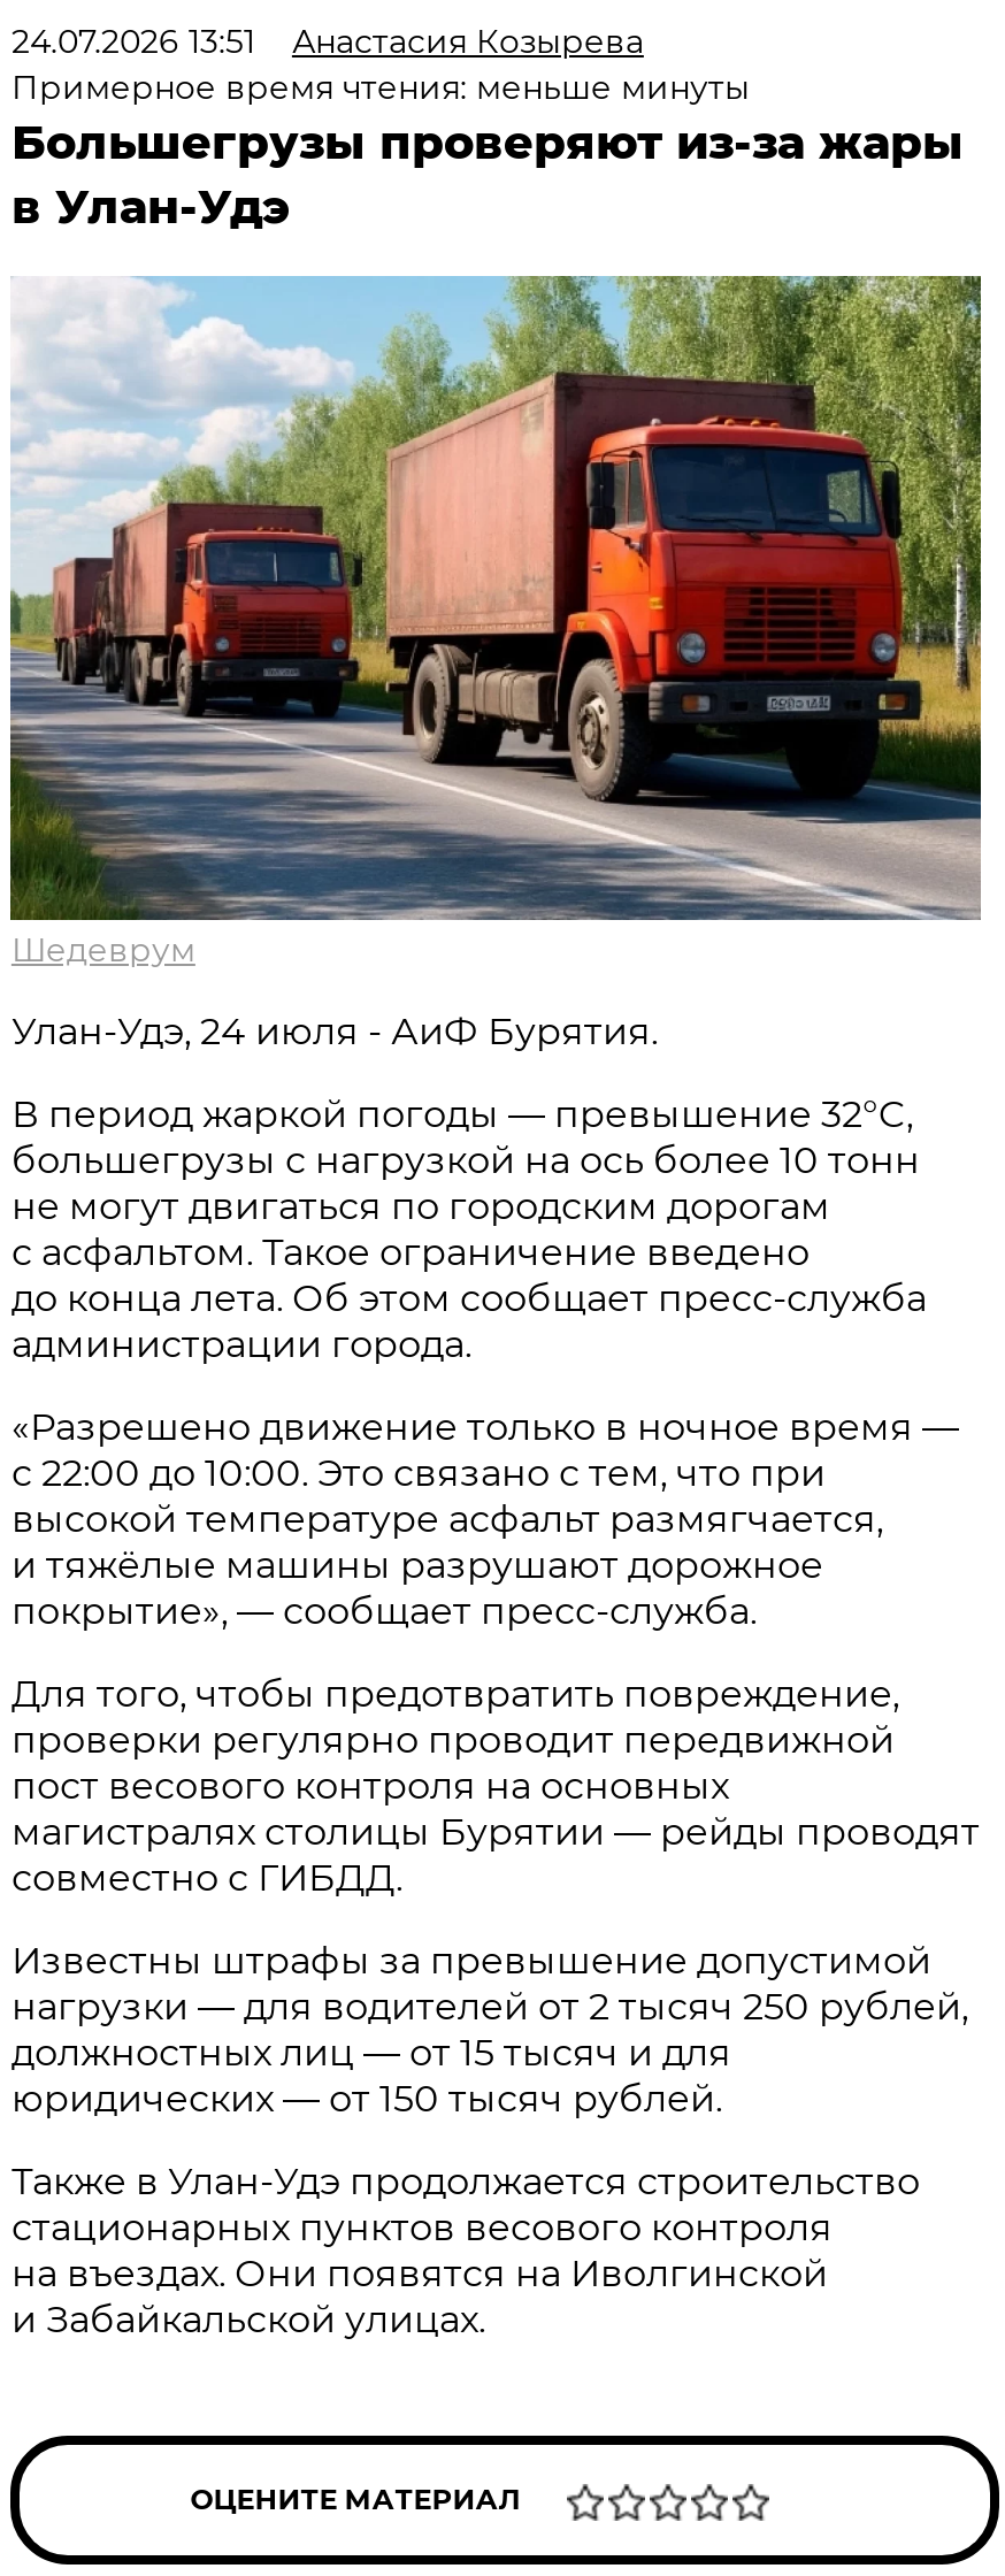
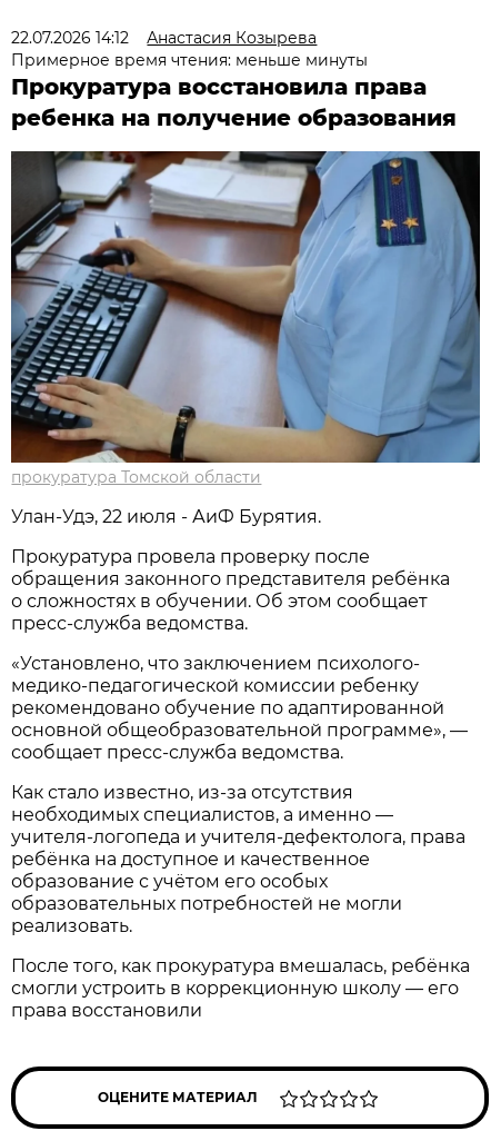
- 24.07.2026 13:51 Анастасия Козырева
+ 22.07.2026 14:12 Анастасия Козырева

- Большегрузы проверяют из-за жары
- в Улан-Удэ
+ Прокуратура восстановила права
+ ребенка на получение образования

- [image]
- Шедеврум
- Улан-Удэ, 24 июля - АиФ Бурятия.
- В период жаркой погоды — превышение 32°C,
- большегрузы с нагрузкой на ось более 10 тонн
- не могут двигаться по городским дорогам
- с асфальтом. Такое ограничение введено
- до конца лета. Об этом сообщает пресс-служба
- администрации города.
- «Разрешено движение только в ночное время —
- с 22:00 до 10:00. Это связано с тем, что при
- высокой температуре асфальт размягчается,
- и тяжёлые машины разрушают дорожное
- покрытие», — сообщает пресс-служба.
- Для того, чтобы предотвратить повреждение,
- проверки регулярно проводит передвижной
- пост весового контроля на основных
- магистралях столицы Бурятии — рейды проводят
- совместно с ГИБДД.
- Известны штрафы за превышение допустимой
- нагрузки — для водителей от 2 тысяч 250 рублей,
- должностных лиц — от 15 тысяч и для
- юридических — от 150 тысяч рублей.
- Также в Улан-Удэ продолжается строительство
- стационарных пунктов весового контроля
- на въездах. Они появятся на Иволгинской
- и Забайкальской улицах.
+ [image]
+ прокуратура Томской области
+ Улан-Удэ, 22 июля - АиФ Бурятия.
+ Прокуратура провела проверку после
+ обращения законного представителя ребёнка
+ о сложностях в обучении. Об этом сообщает
+ пресс-служба ведомства.
+ «Установлено, что заключением психолого-
+ медико-педагогической комиссии ребенку
+ рекомендовано обучение по адаптированной
+ основной общеобразовательной программе», —
+ сообщает пресс-служба ведомства.
+ Как стало известно, из-за отсутствия
+ необходимых специалистов, а именно —
+ учителя-логопеда и учителя-дефектолога, права
+ ребёнка на доступное и качественное
+ образование с учётом его особых
+ образовательных потребностей не могли
+ реализовать.
+ После того, как прокуратура вмешалась, ребёнка
+ смогли устроить в коррекционную школу — его
+ права восстановили
